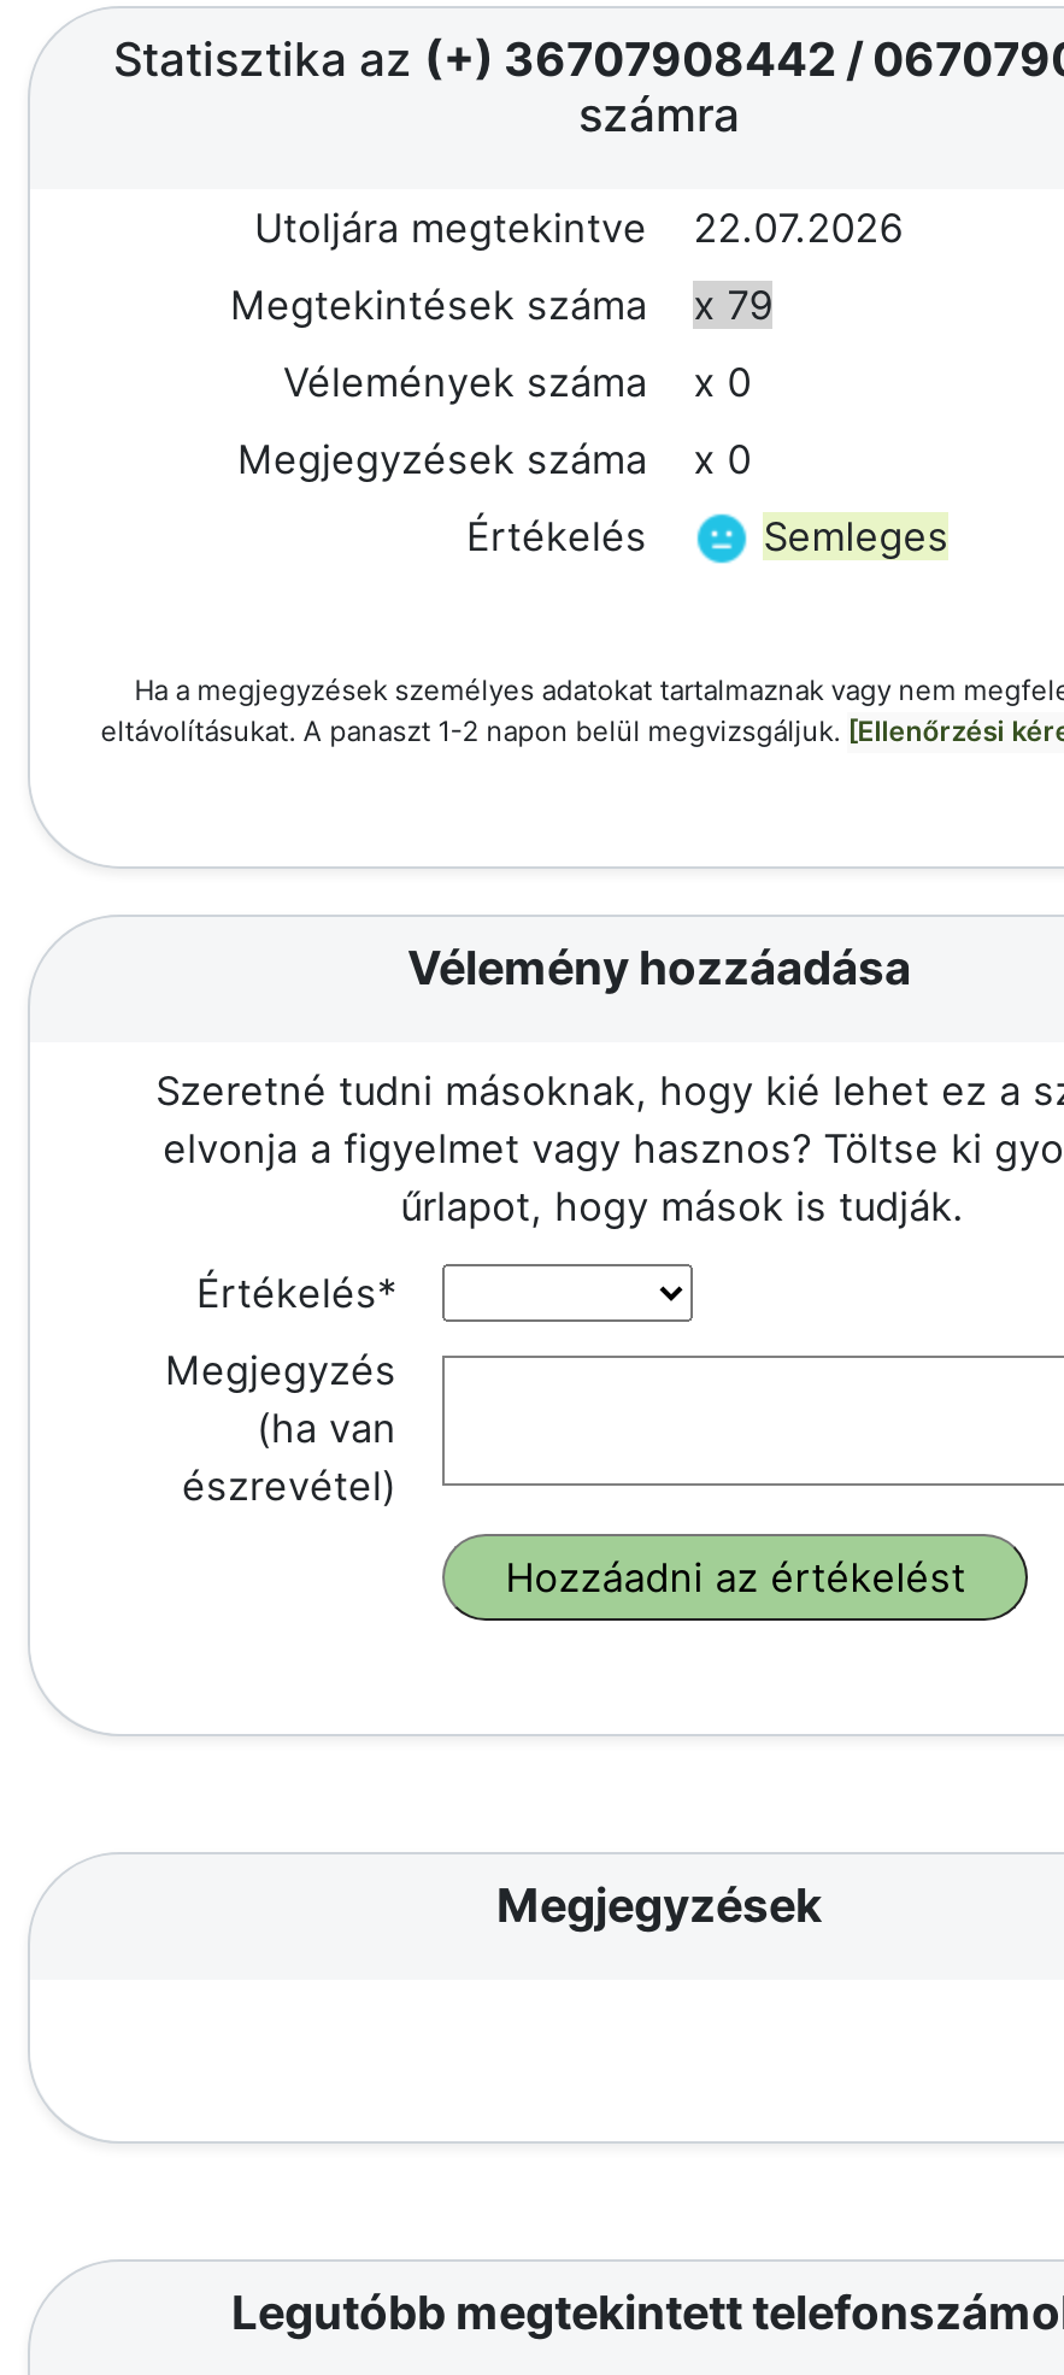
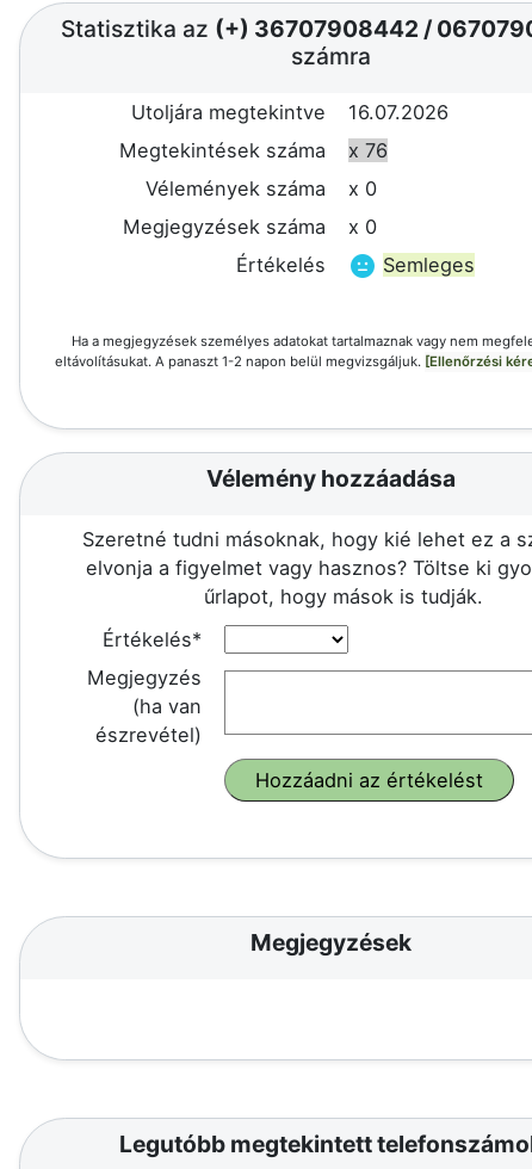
- Utoljára megtekintve 22.07.2026
+ Utoljára megtekintve 16.07.2026

- Megtekintések száma x 79
+ Megtekintések száma x 76
